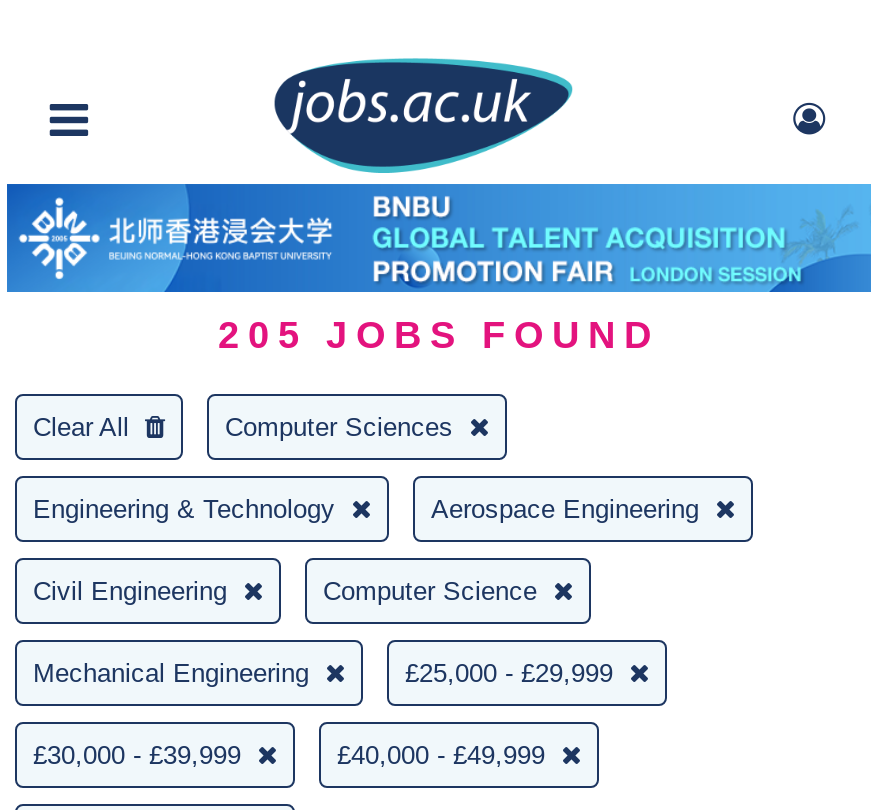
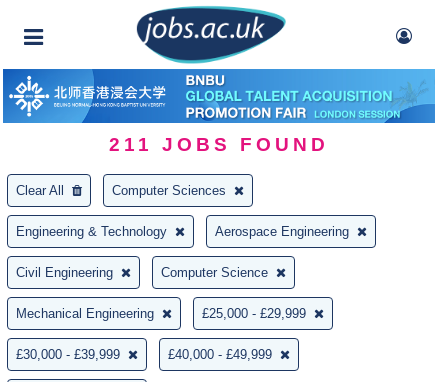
- 205 JOBS FOUND
+ 211 JOBS FOUND
